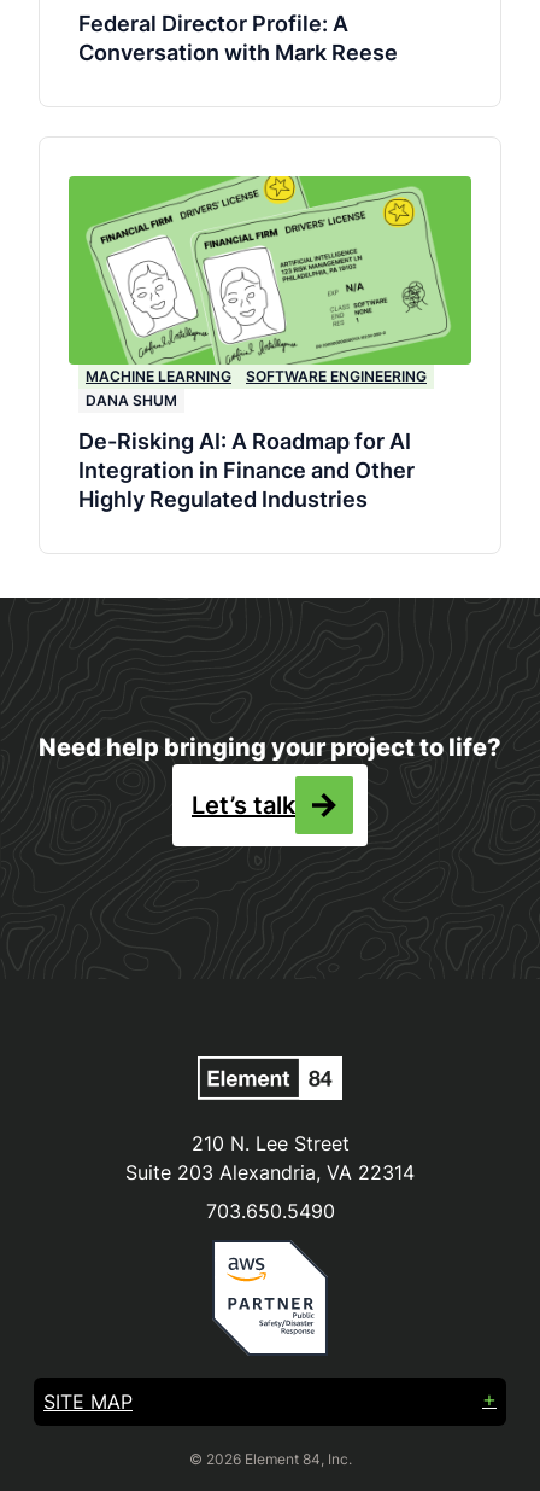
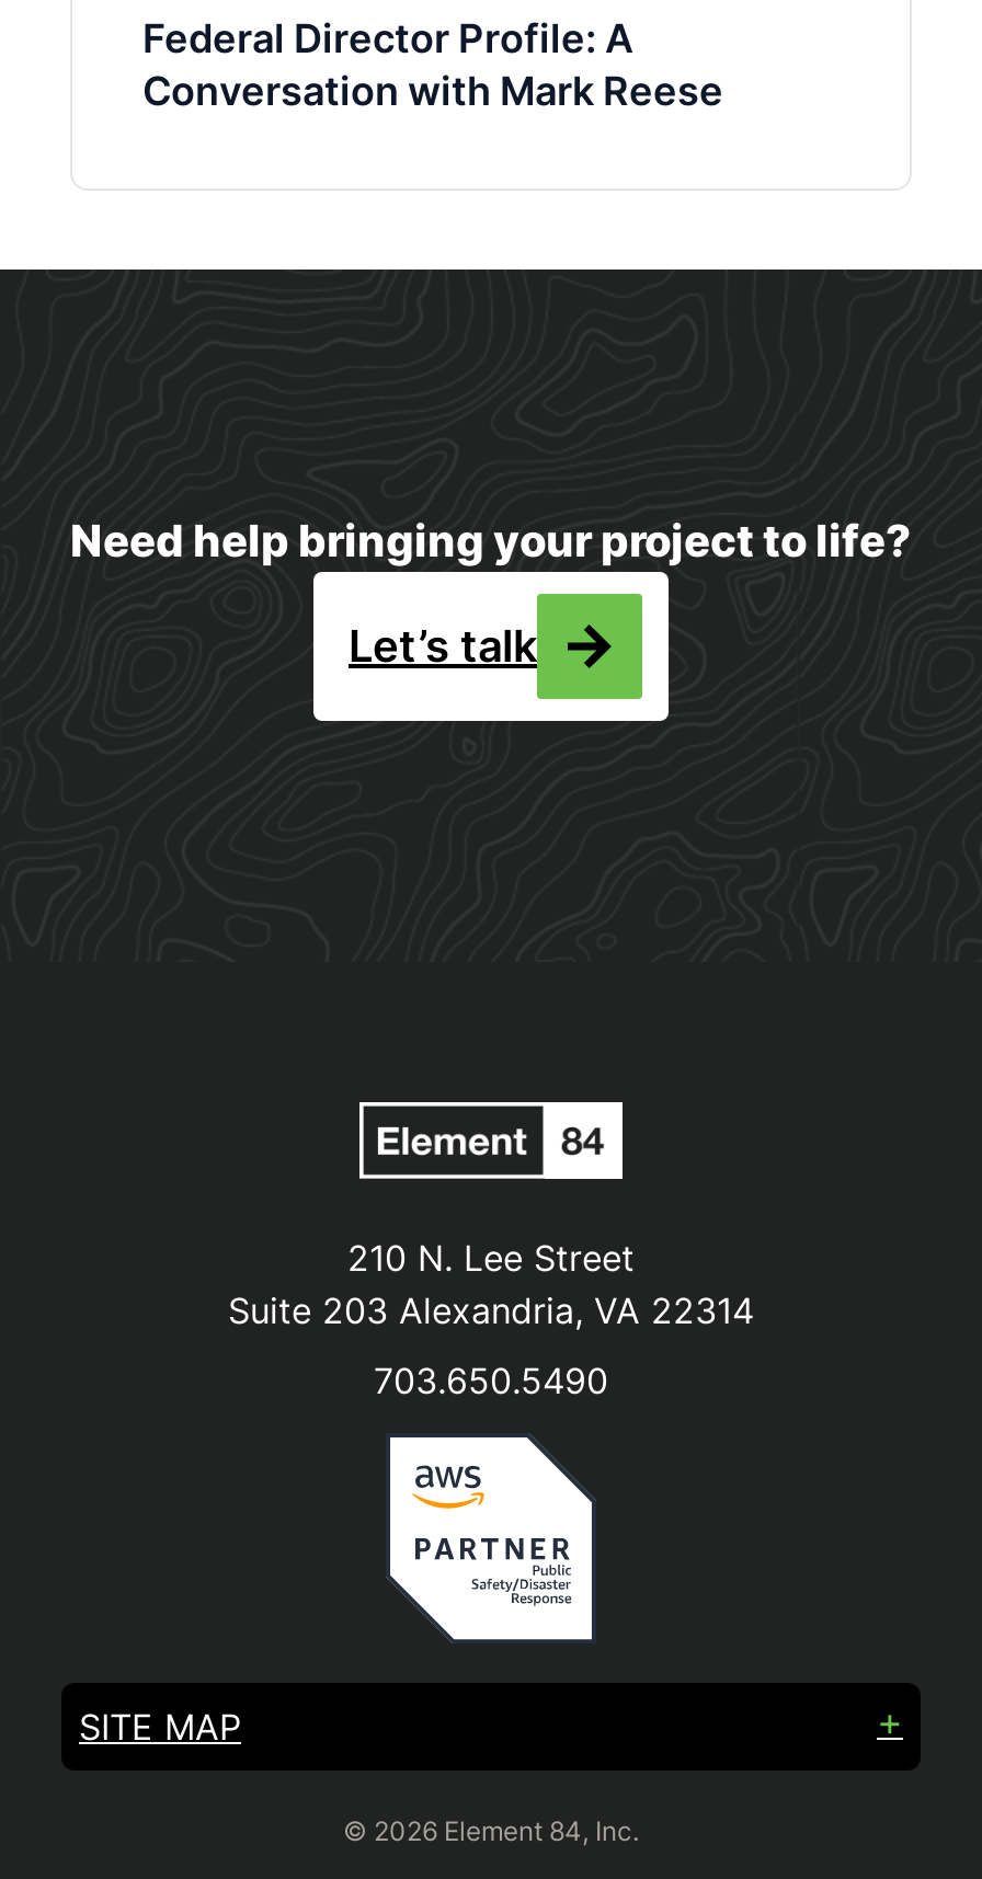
- [image]
- MACHINE LEARNING
- SOFTWARE ENGINEERING
- DANA SHUM
- De-Risking AI: A Roadmap for AI
- Integration in Finance and Other
- Highly Regulated Industries
